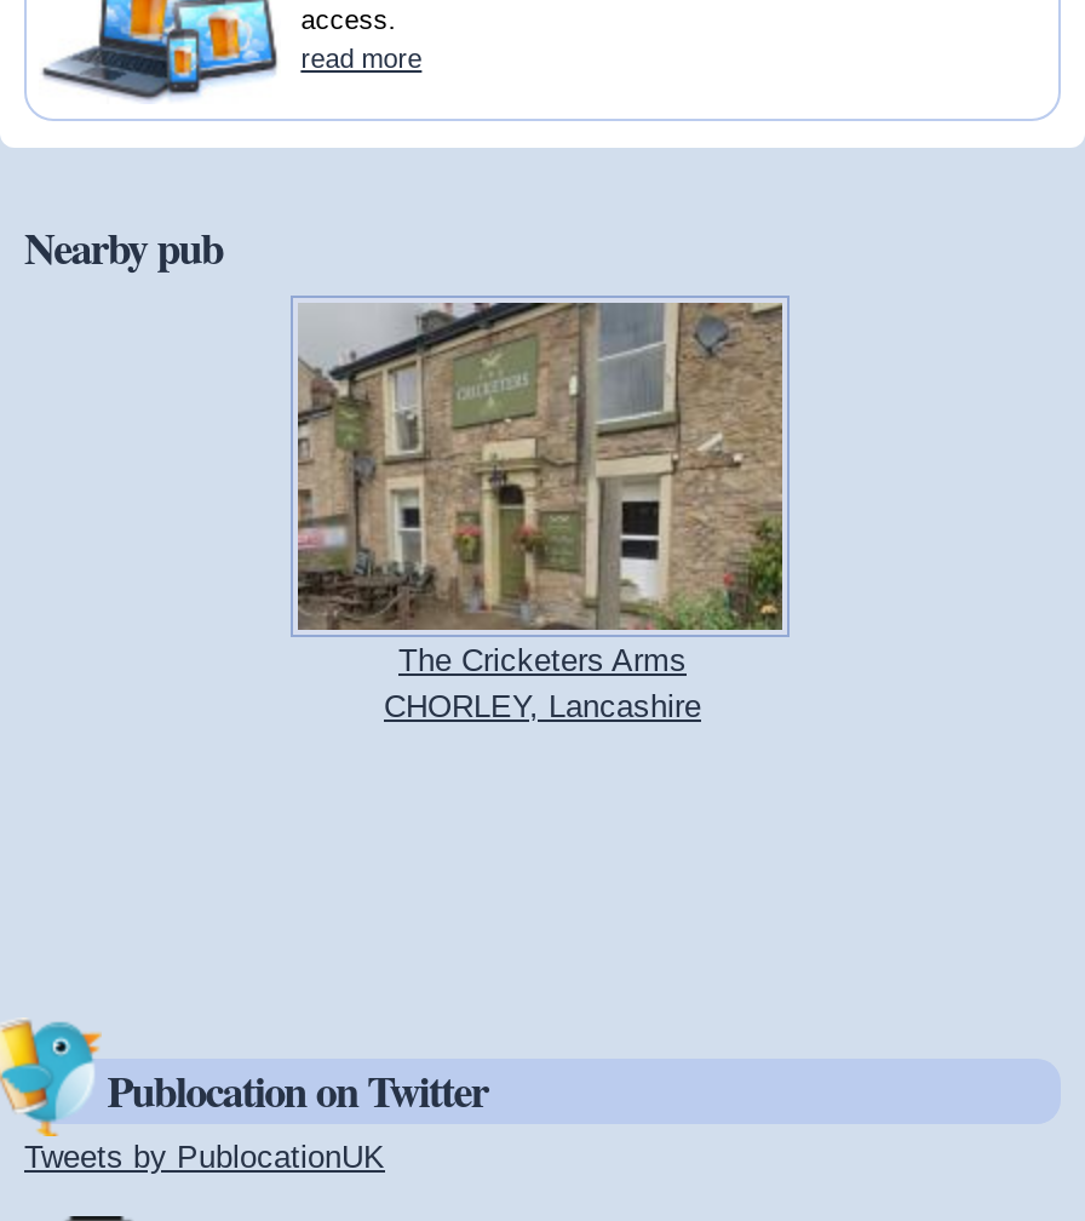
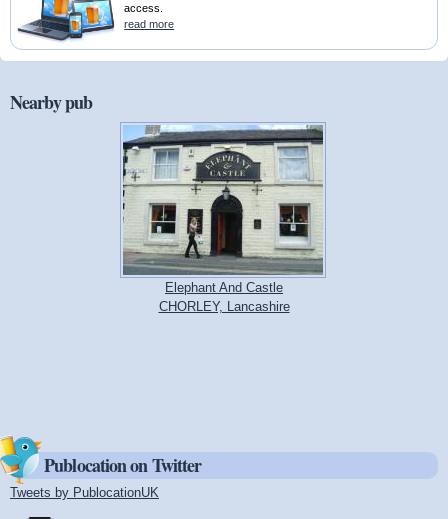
- [image]
- The Cricketers Arms
+ [image]
+ Elephant And Castle
